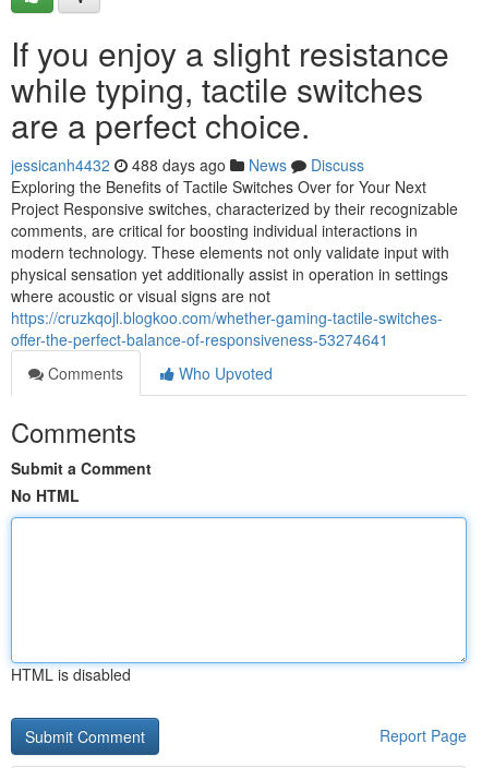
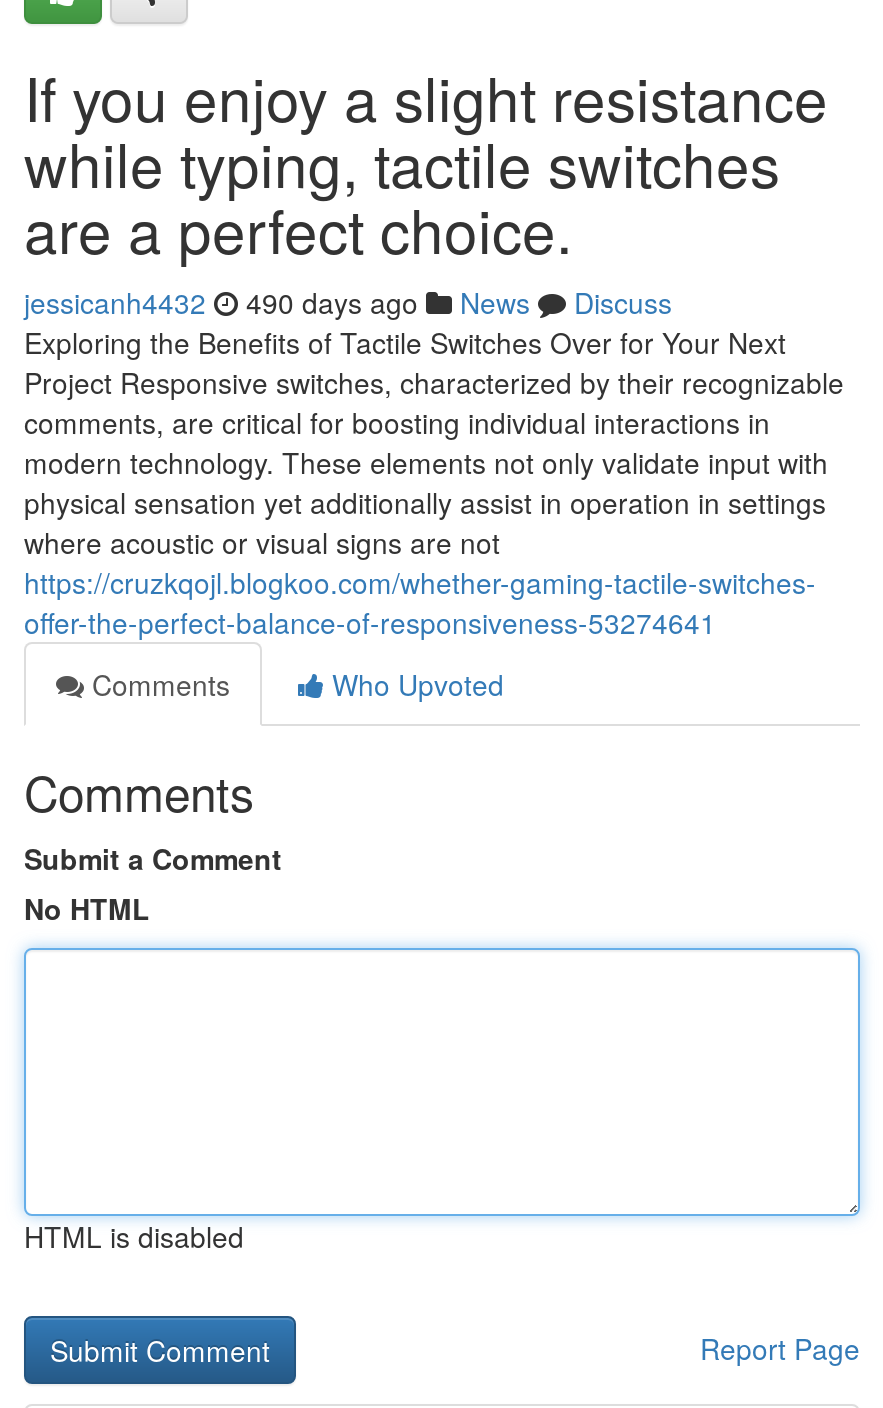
- jessicanh4432 488 days ago News Discuss
+ jessicanh4432 490 days ago News Discuss
